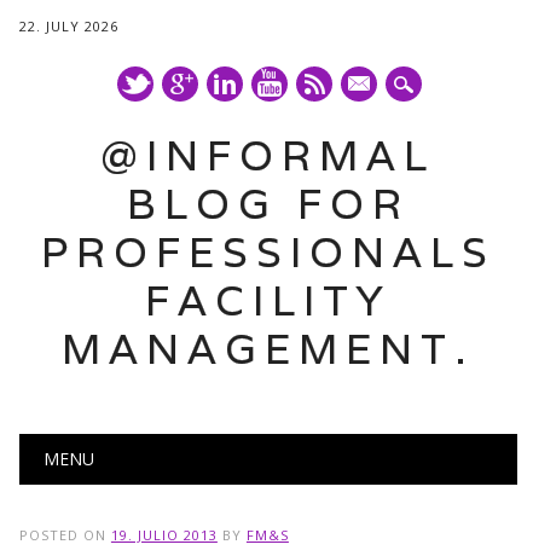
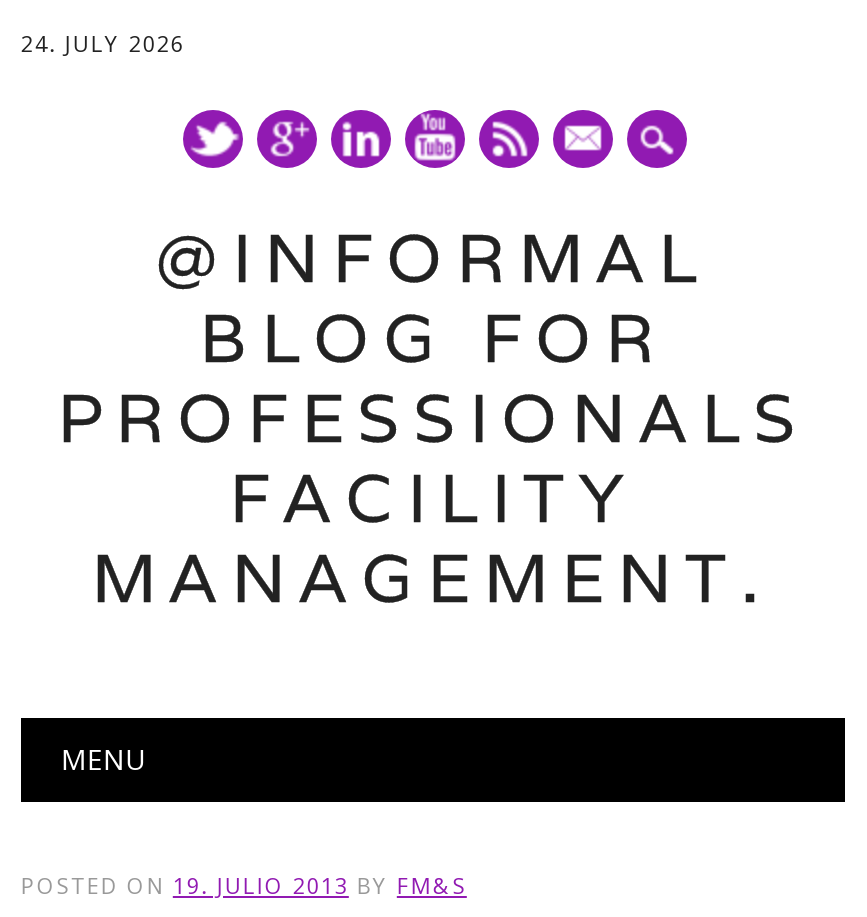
- 22. JULY 2026
+ 24. JULY 2026
